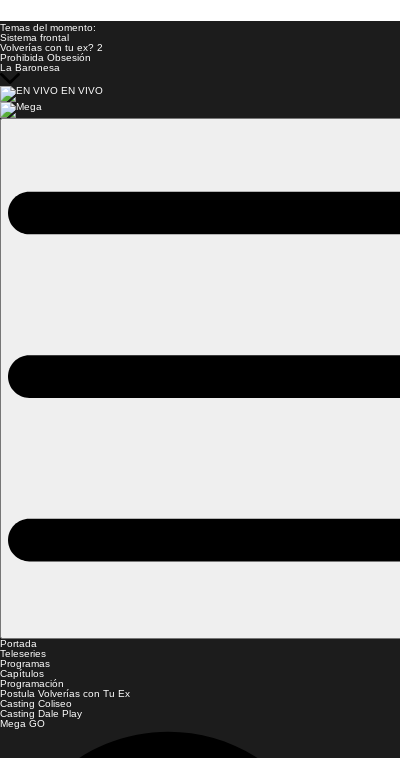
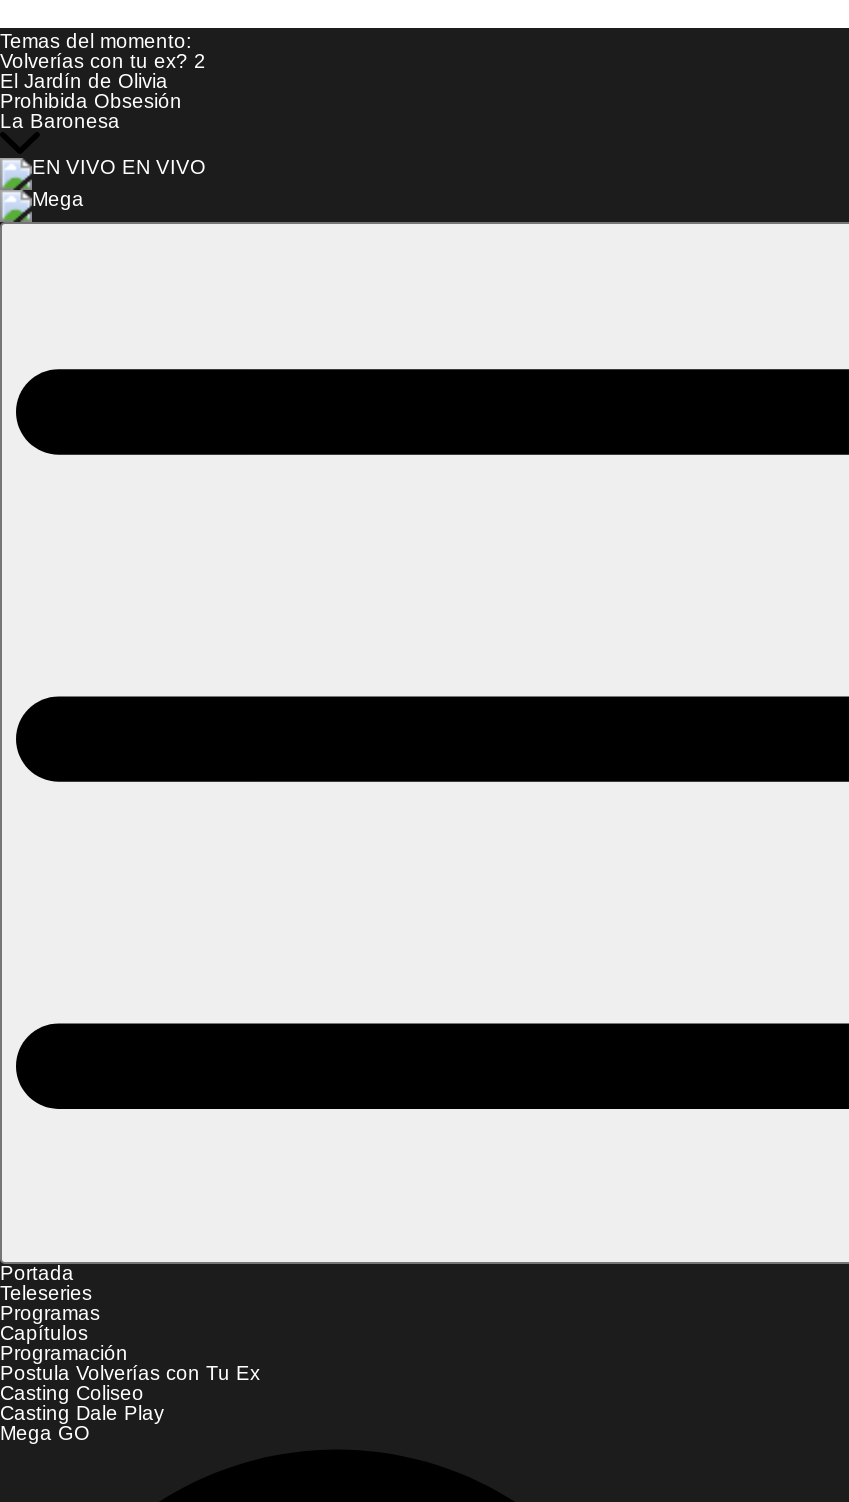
- Sistema frontal

+ El Jardín de Olivia
